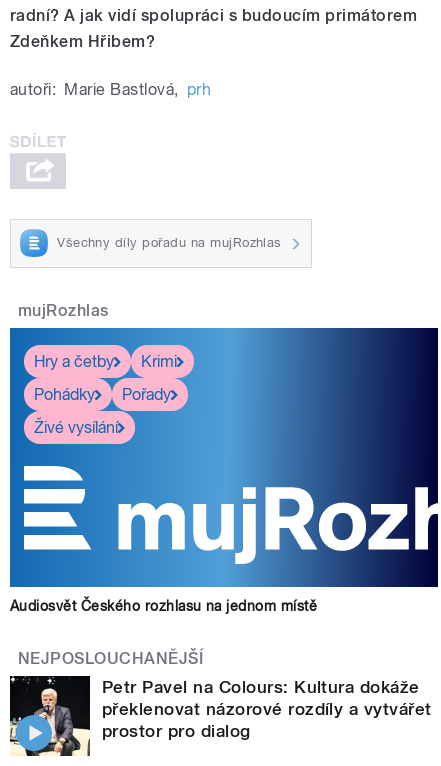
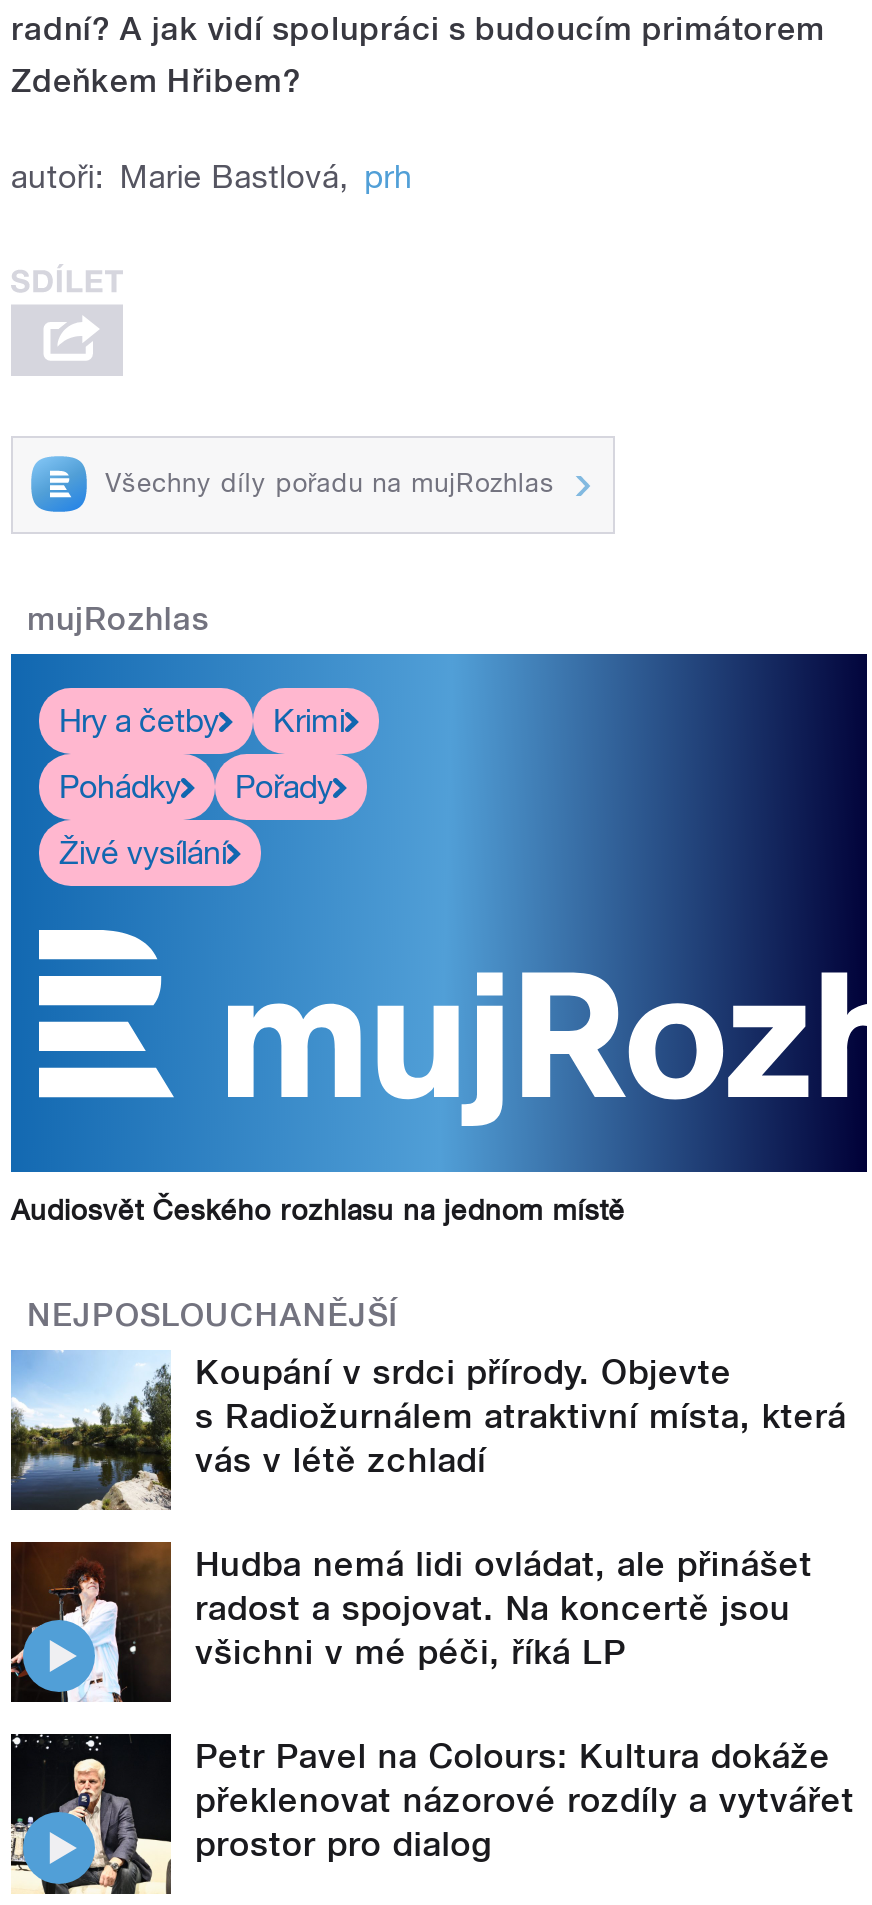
+ [image]
+ Koupání v srdci přírody. Objevte
+ s Radiožurnálem atraktivní místa, která
+ vás v létě zchladí
+ Hudba nemá lidi ovládat, ale přinášet
+ radost a spojovat. Na koncertě jsou
+ všichni v mé péči, říká LP

+ [image]
